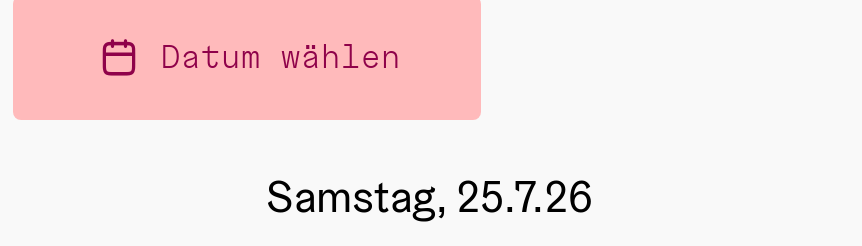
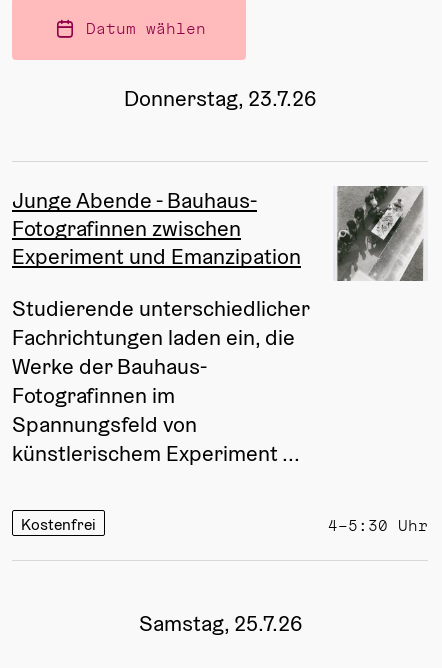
+ [image]
+ Junge Abende - Bauhaus-
+ Fotografinnen zwischen
+ Experiment und Emanzipation
+ Studierende unterschiedlicher
+ Fachrichtungen laden ein, die
+ Werke der Bauhaus-
+ Fotografinnen im
+ Spannungsfeld von
+ künstlerischem Experiment ...
+ Kostenfrei
+ 4–5:30 Uhr

+ Donnerstag, 23.7.26
